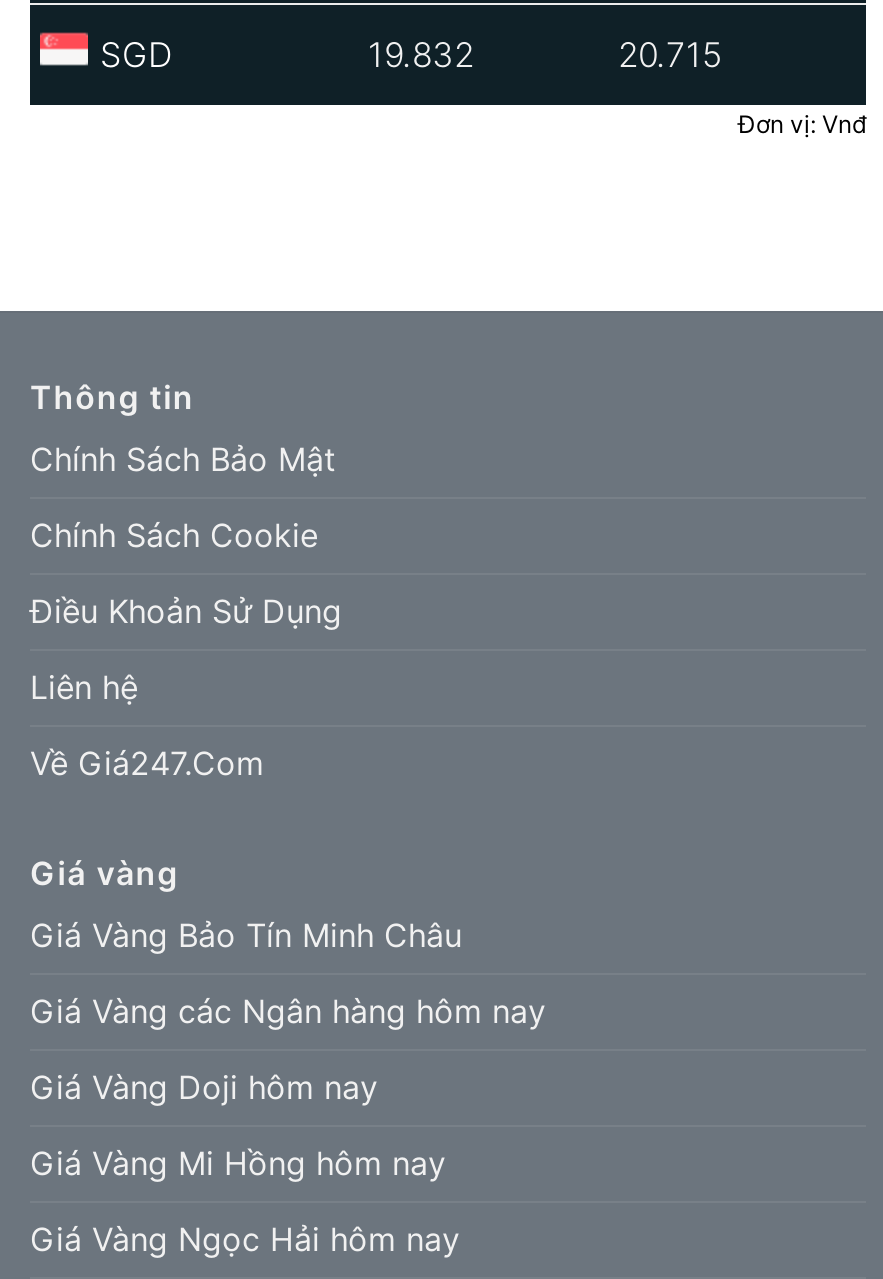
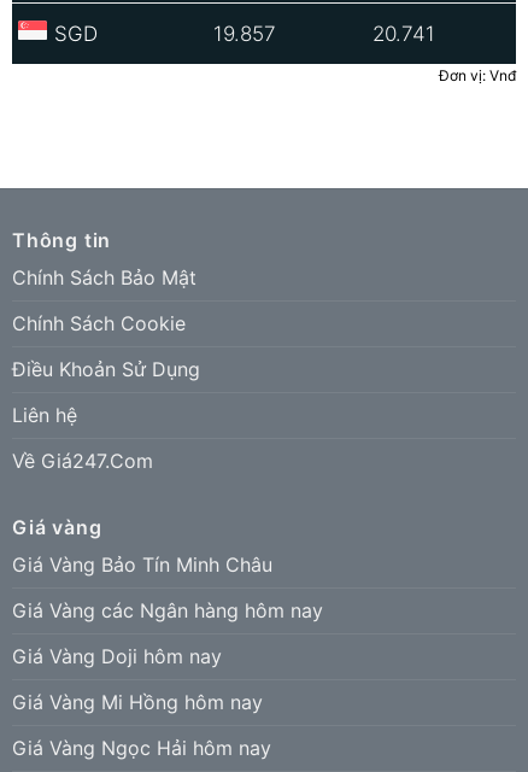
- 19.832
+ 19.857

- 20.715
+ 20.741
